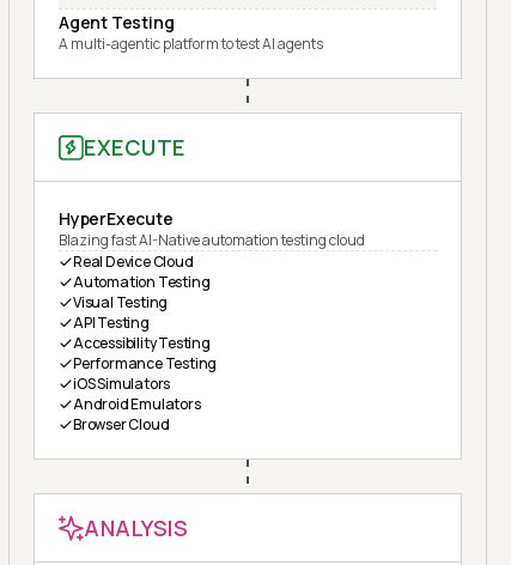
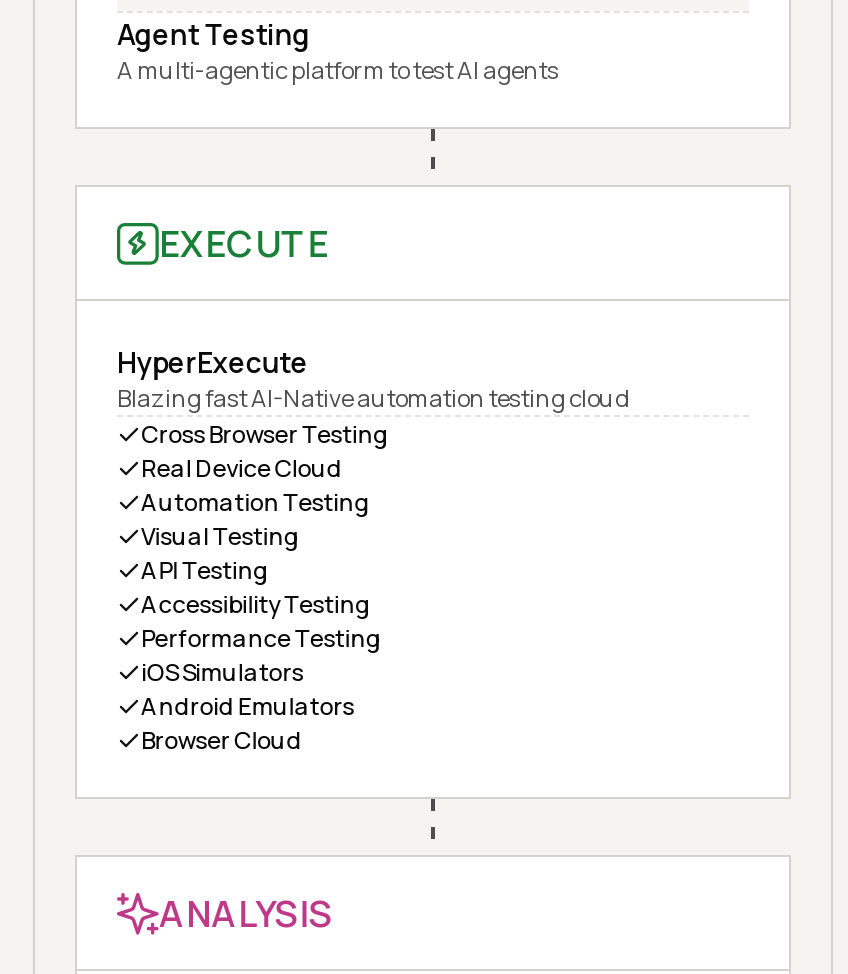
+ Cross Browser Testing
